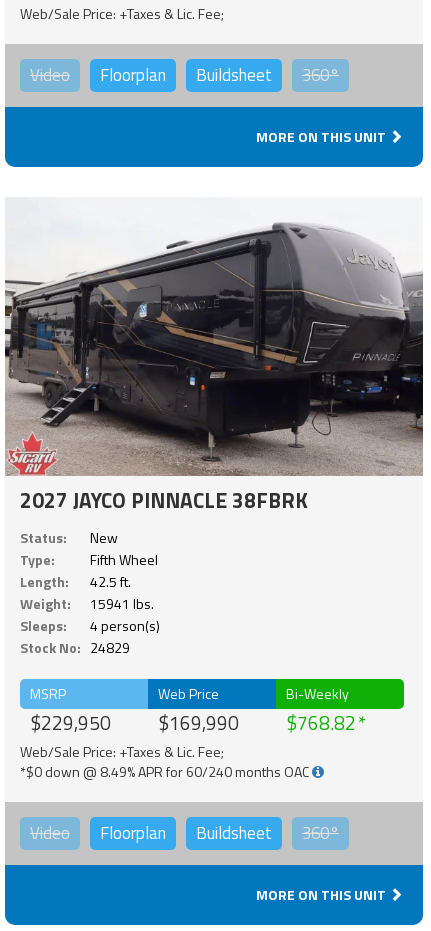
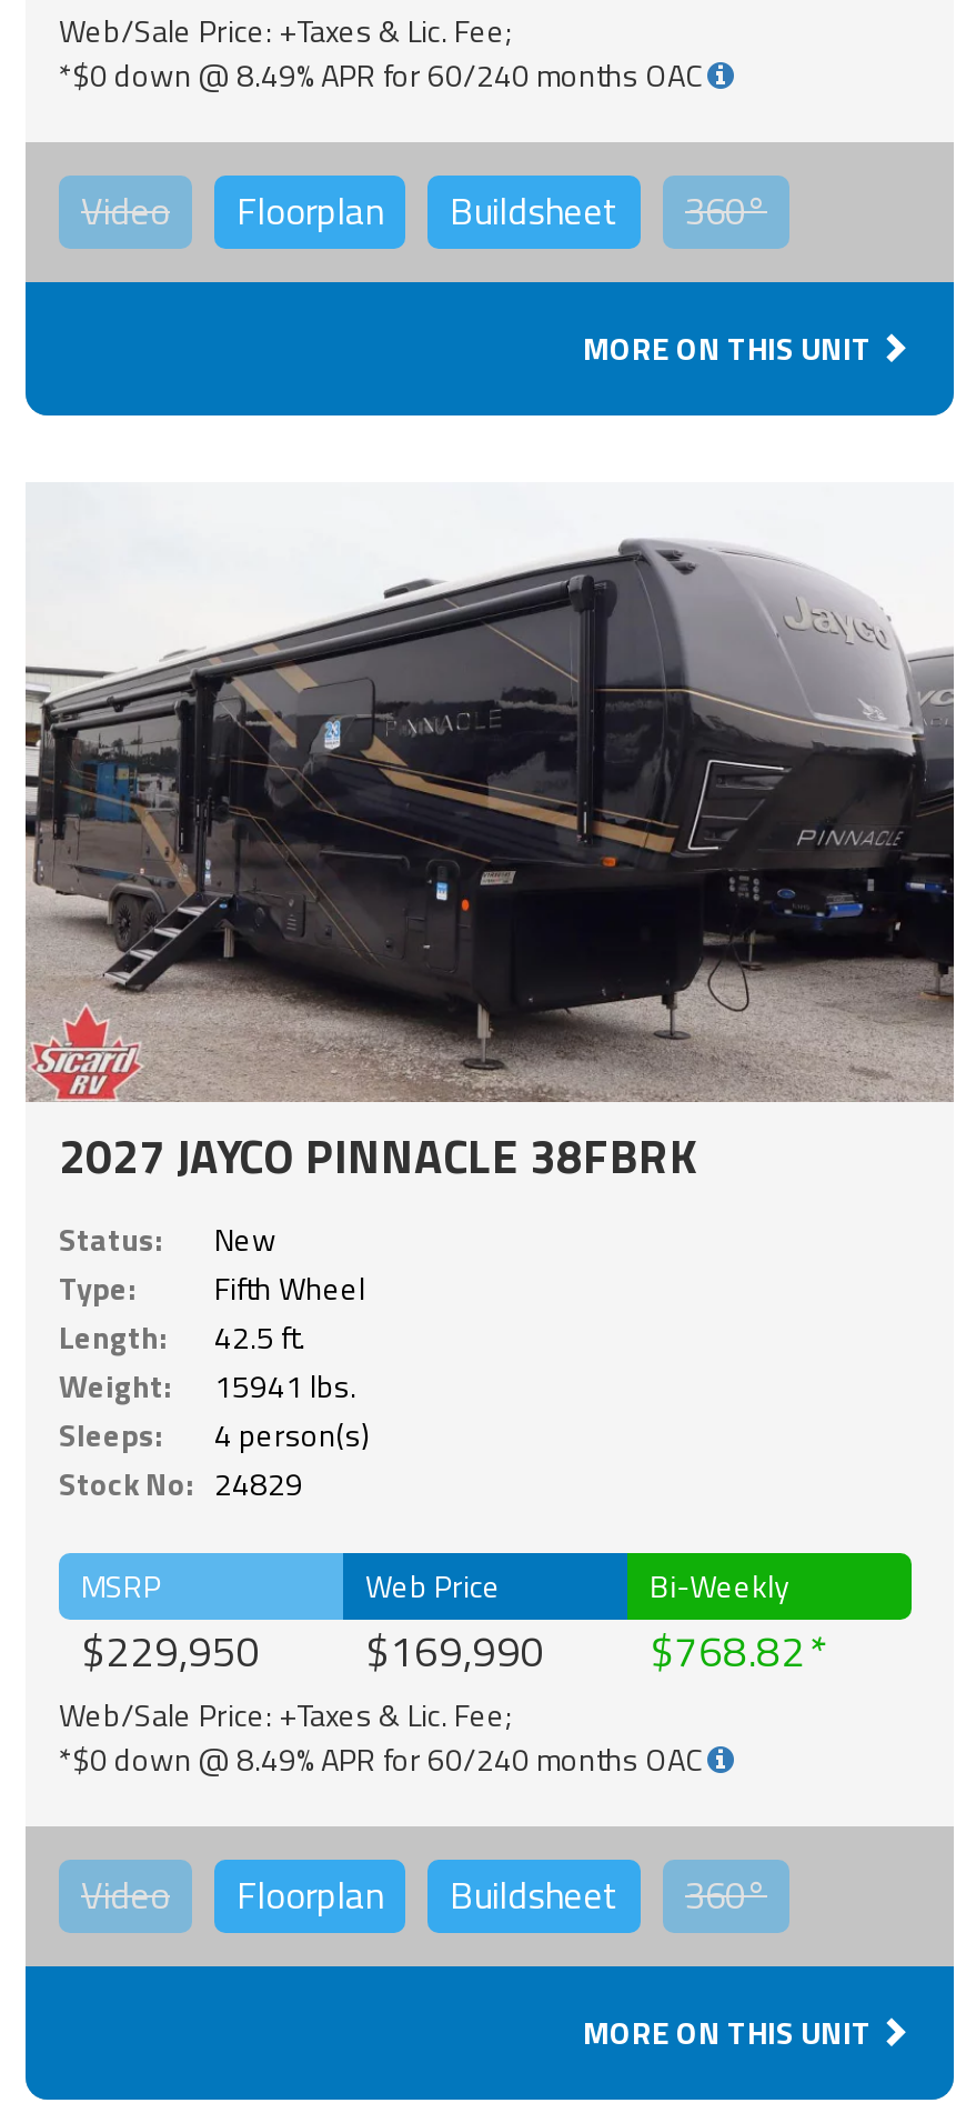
+ *$0 down @ 8.49% APR for 60/240 months OAC
